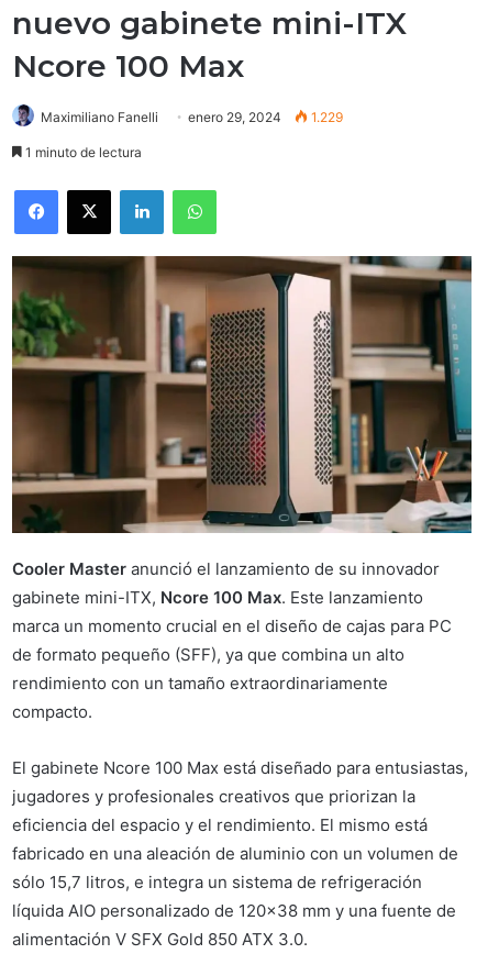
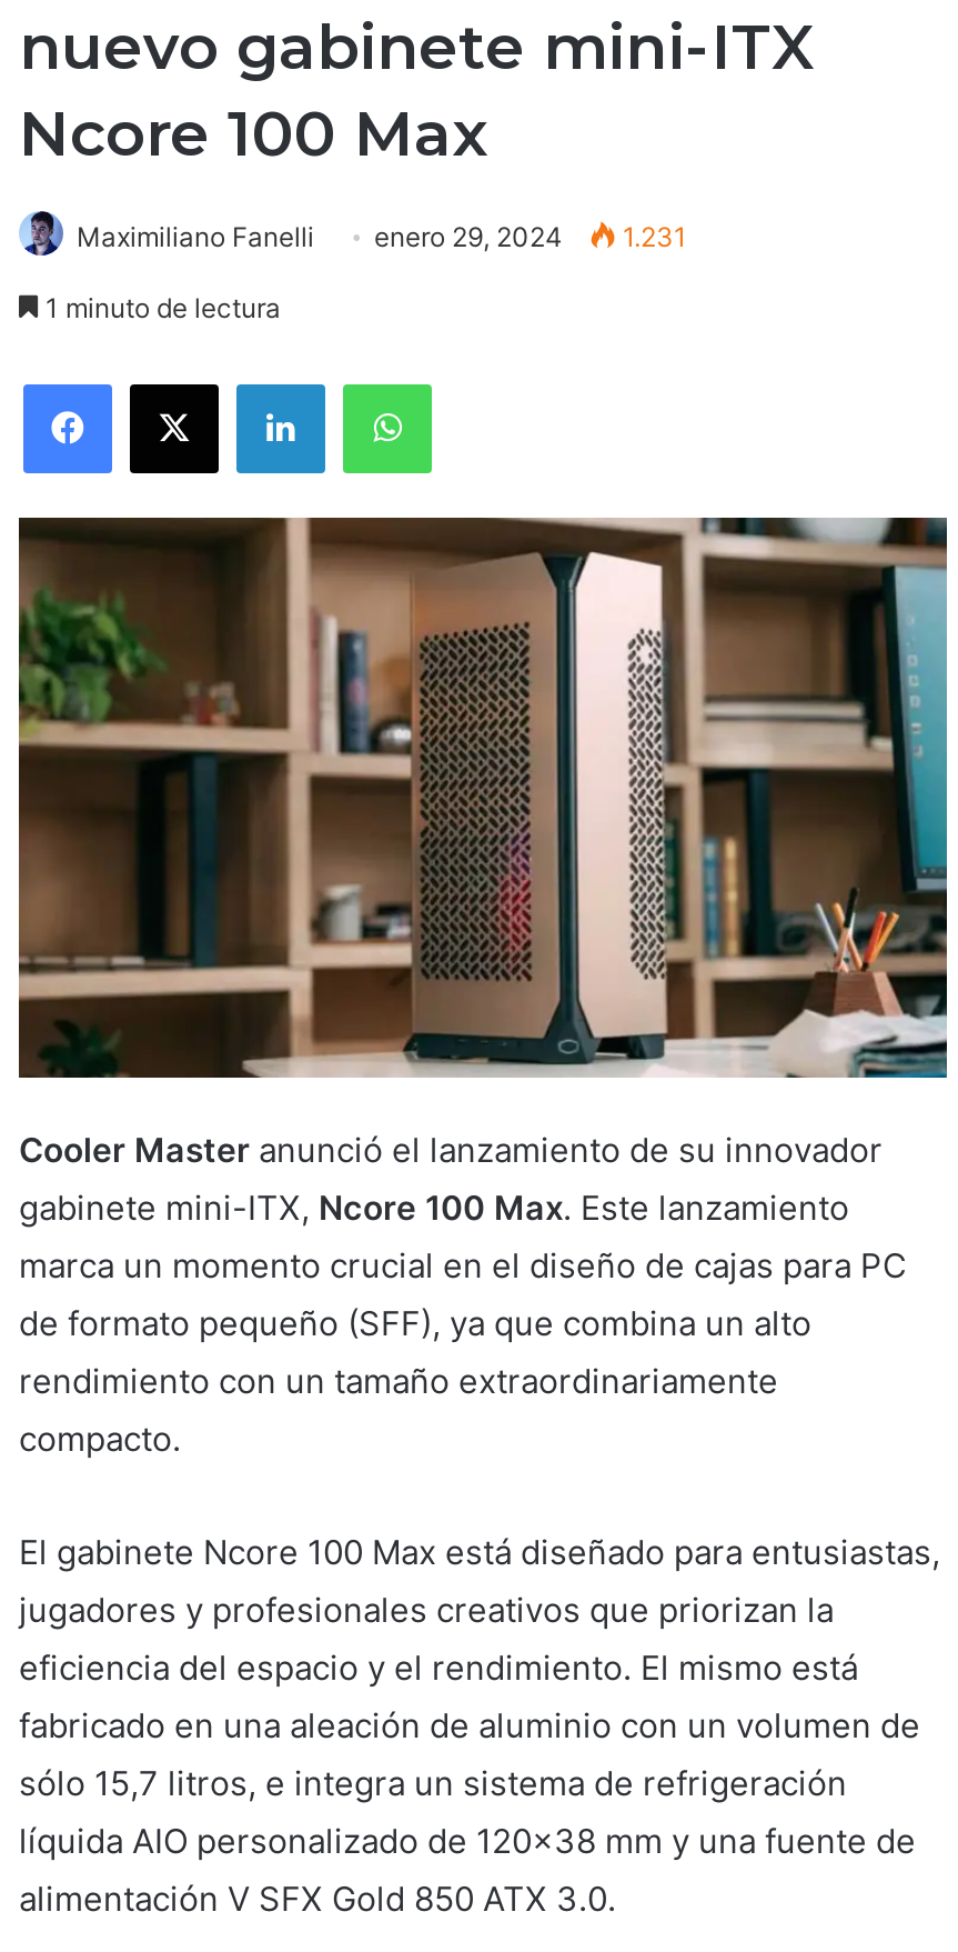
- Maximiliano Fanelli enero 29, 2024 1.229
+ Maximiliano Fanelli enero 29, 2024 1.231
